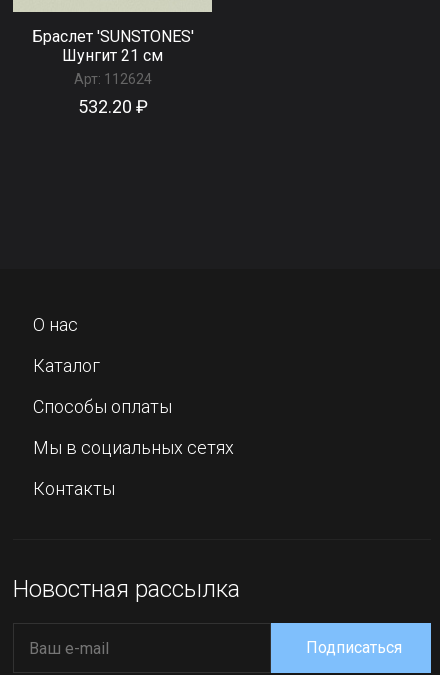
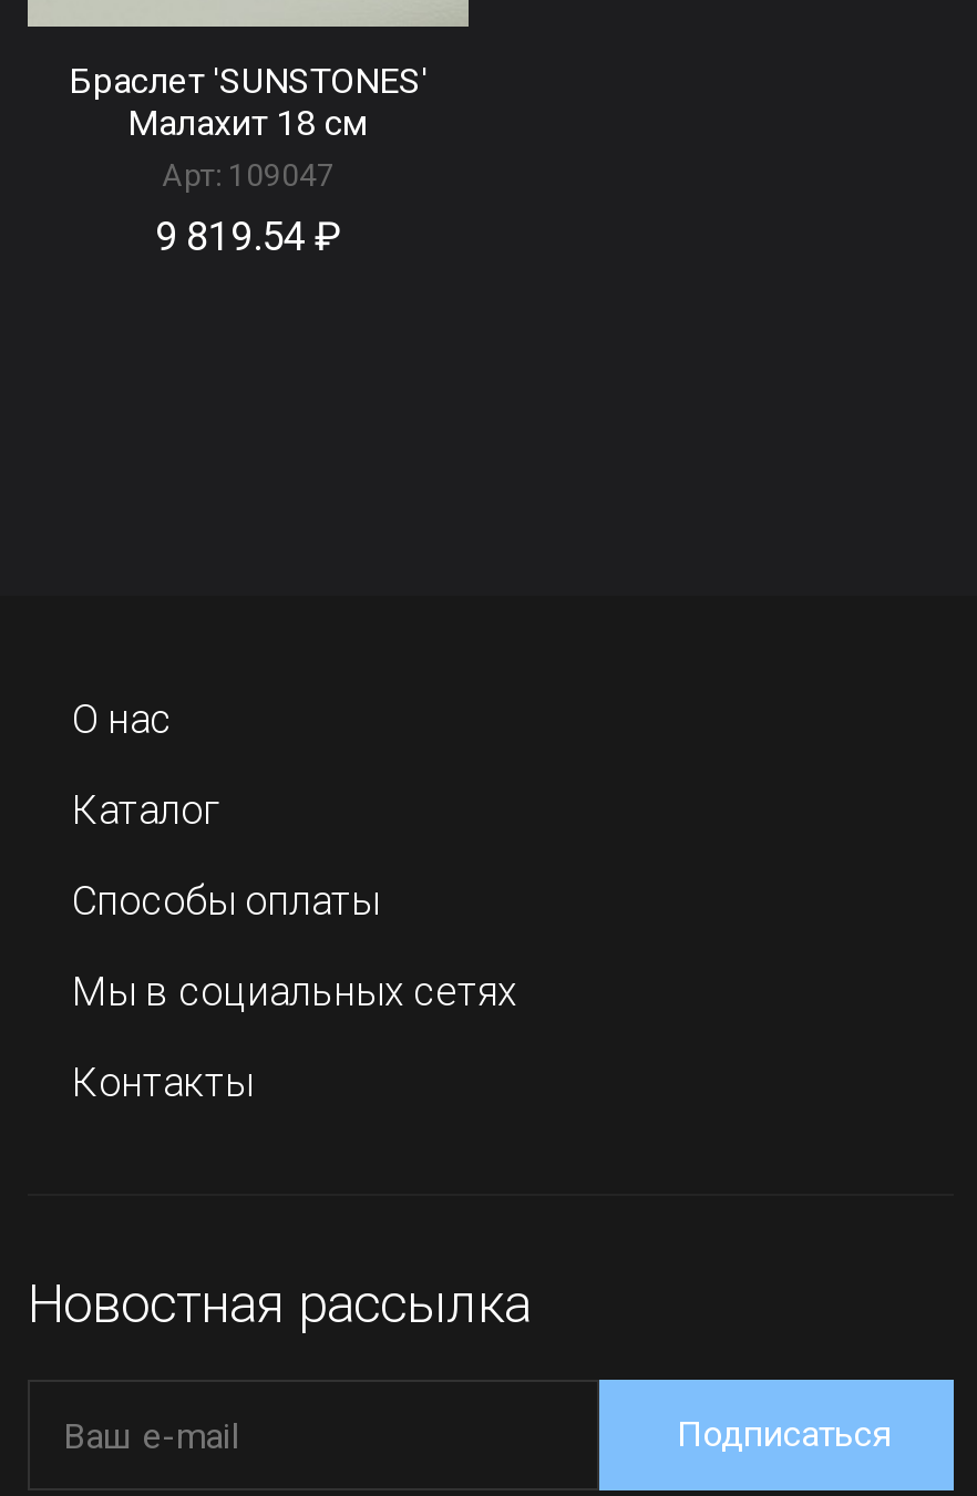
- Шунгит 21 см
+ Малахит 18 см

- Арт: 112624
+ Арт: 109047

- 532.20 ₽
+ 9 819.54 ₽
